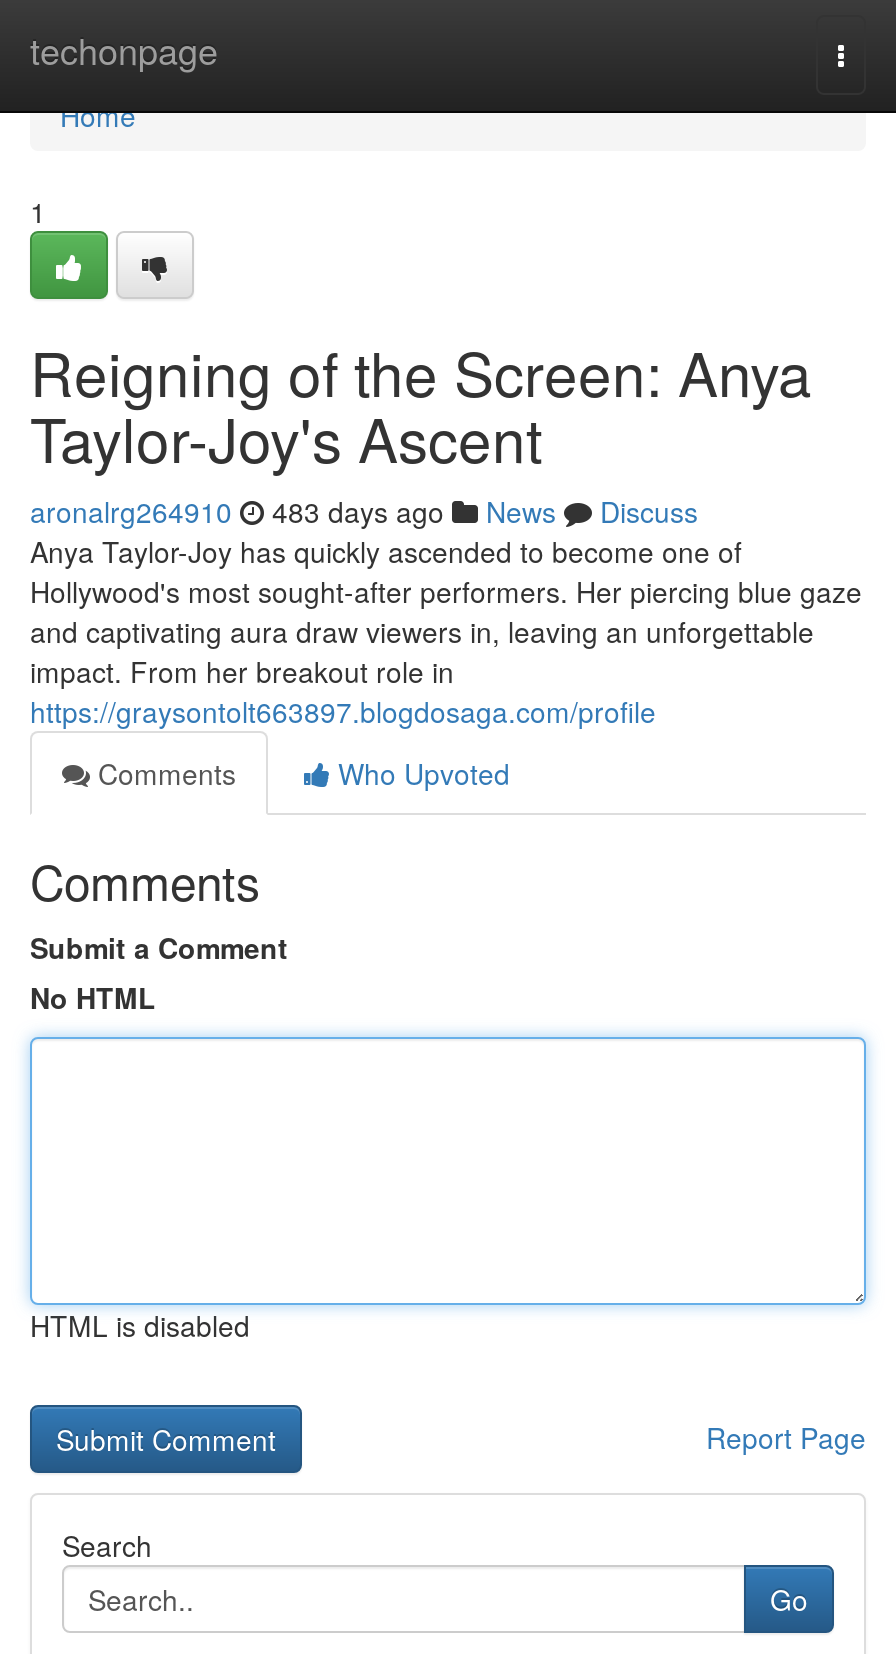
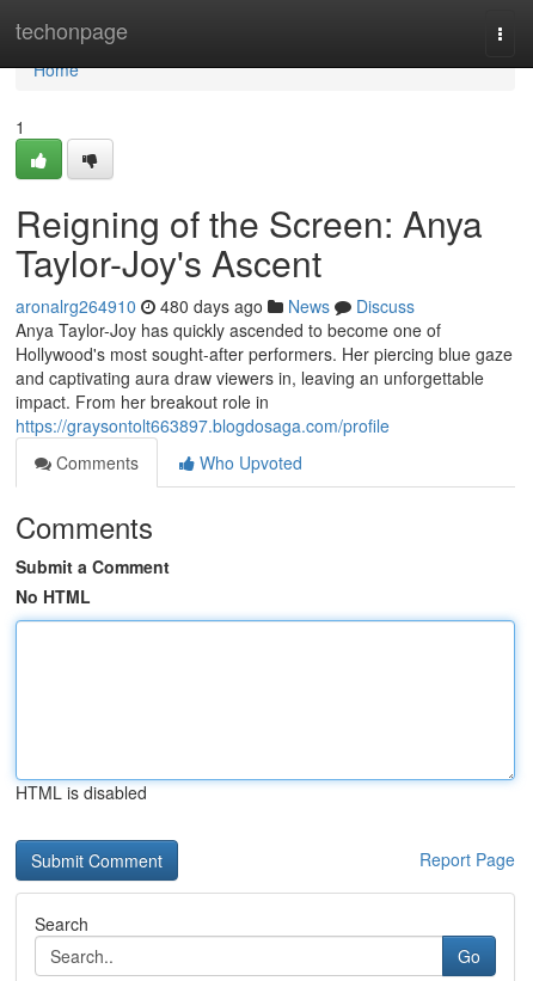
- aronalrg264910 483 days ago News Discuss
+ aronalrg264910 480 days ago News Discuss
